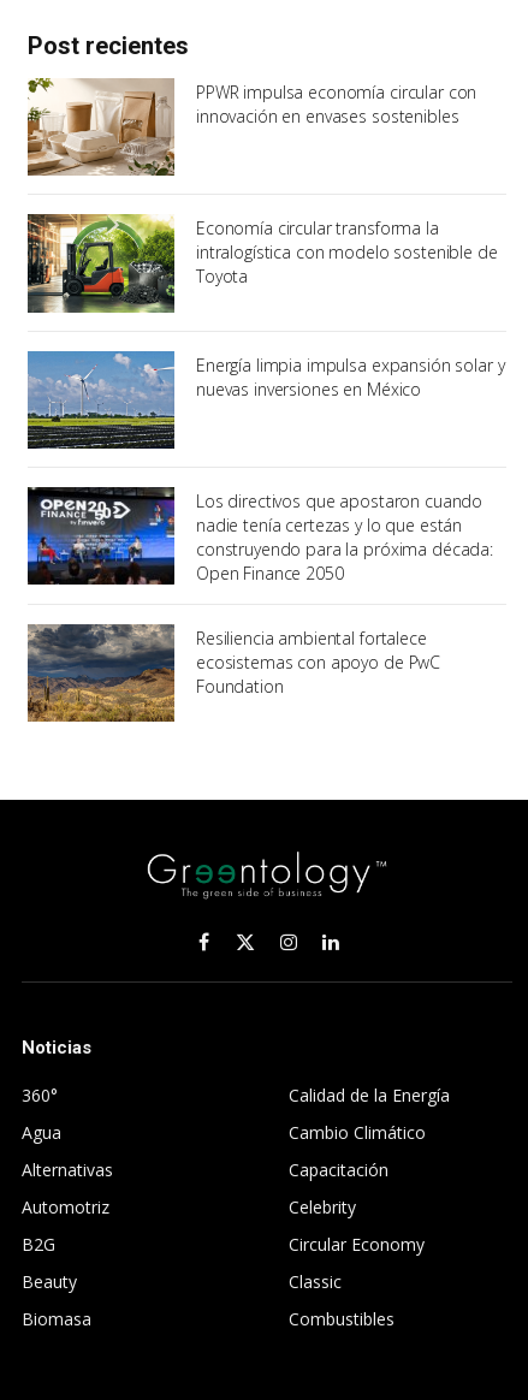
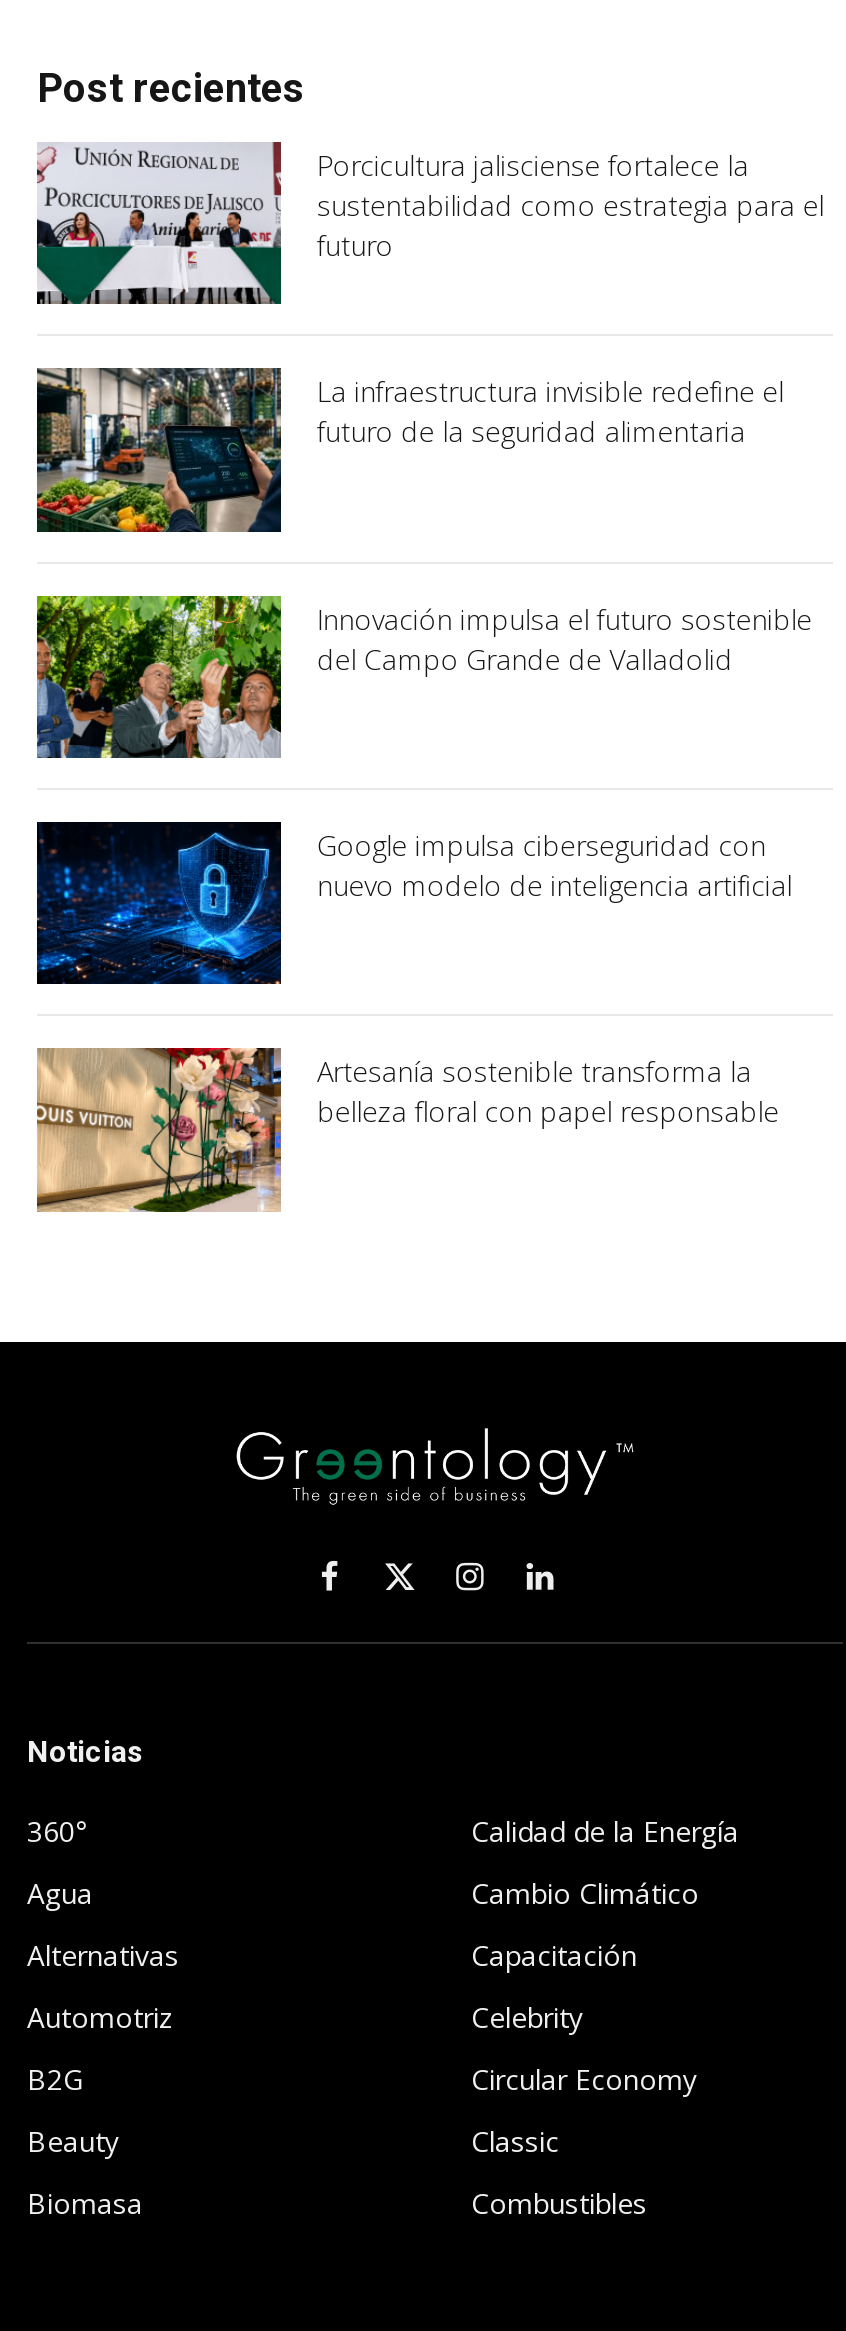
- [image]
- PPWR impulsa economía circular con
- innovación en envases sostenibles
+ [image]
+ Porcicultura jalisciense fortalece la
+ sustentabilidad como estrategia para el
+ futuro

- [image]
- Economía circular transforma la
- intralogística con modelo sostenible de
- Toyota
+ [image]
+ La infraestructura invisible redefine el
+ futuro de la seguridad alimentaria

- [image]
- Energía limpia impulsa expansión solar y
- nuevas inversiones en México
+ [image]
+ Innovación impulsa el futuro sostenible
+ del Campo Grande de Valladolid

- [image]
- Los directivos que apostaron cuando
- nadie tenía certezas y lo que están
- construyendo para la próxima década:
- Open Finance 2050
+ [image]
+ Google impulsa ciberseguridad con
+ nuevo modelo de inteligencia artificial

- [image]
- Resiliencia ambiental fortalece
- ecosistemas con apoyo de PwC
- Foundation
+ [image]
+ Artesanía sostenible transforma la
+ belleza floral con papel responsable
